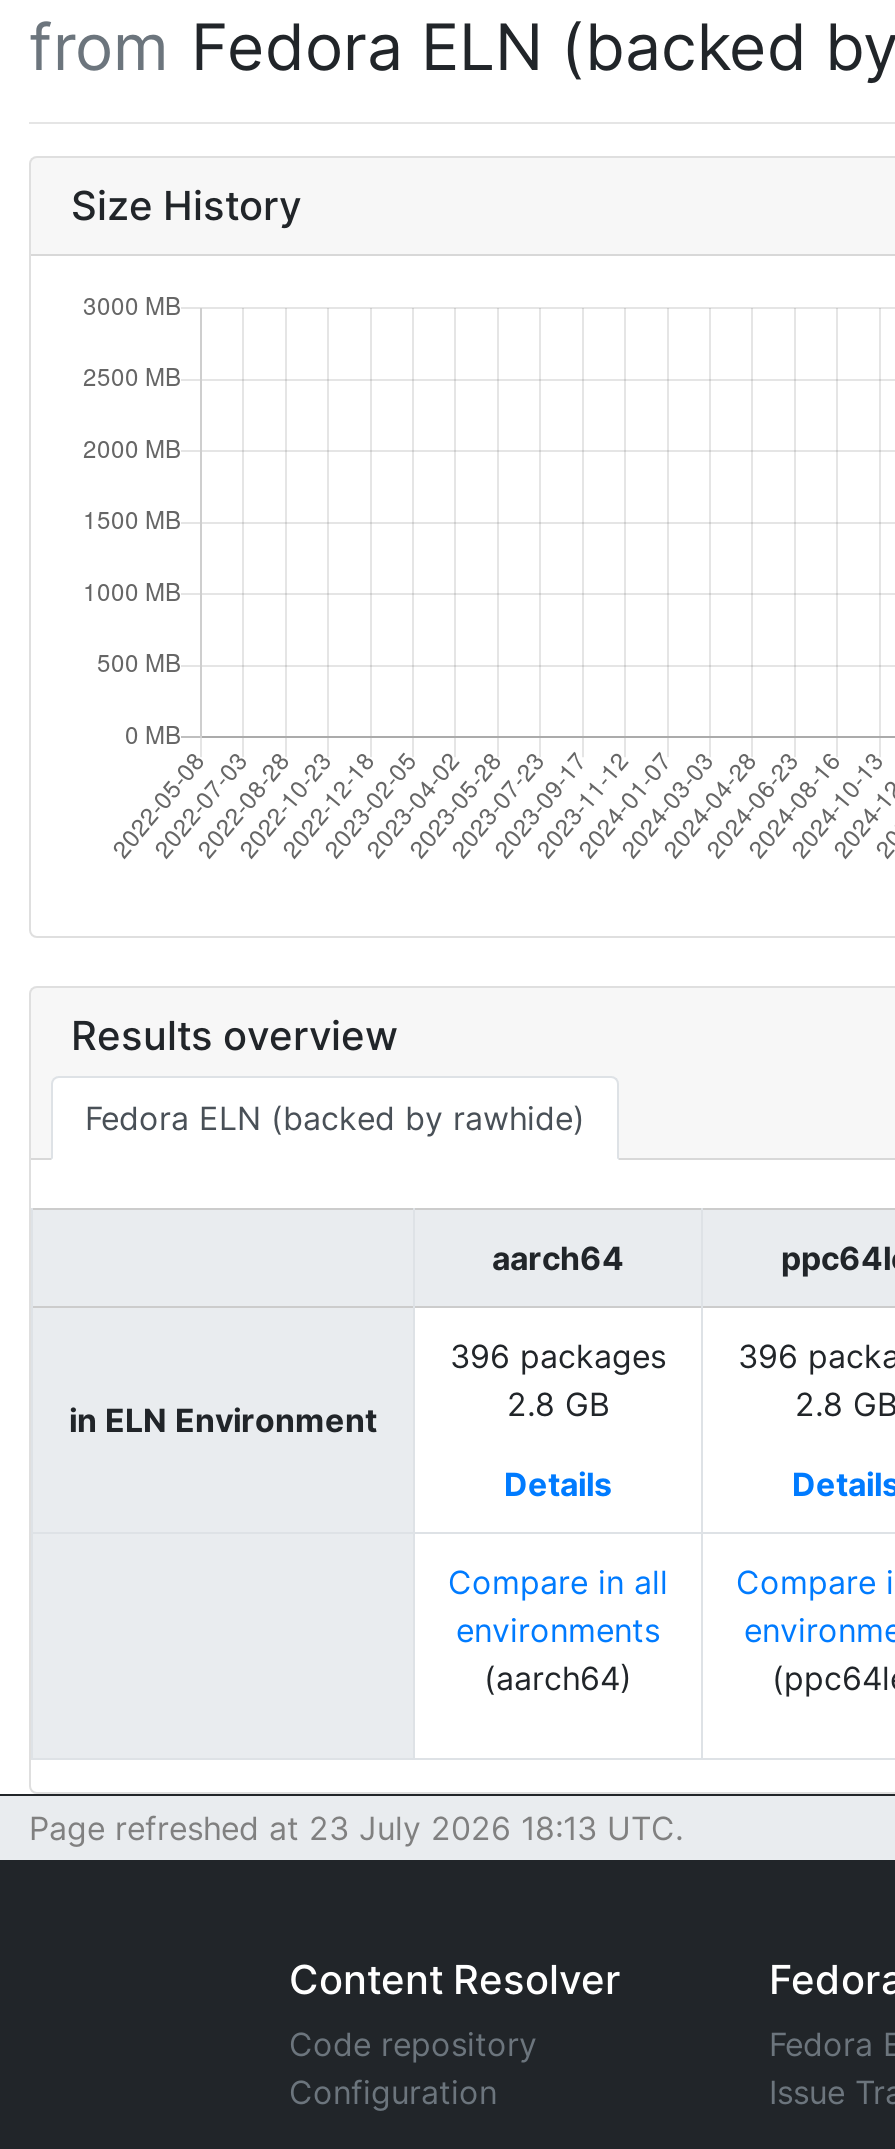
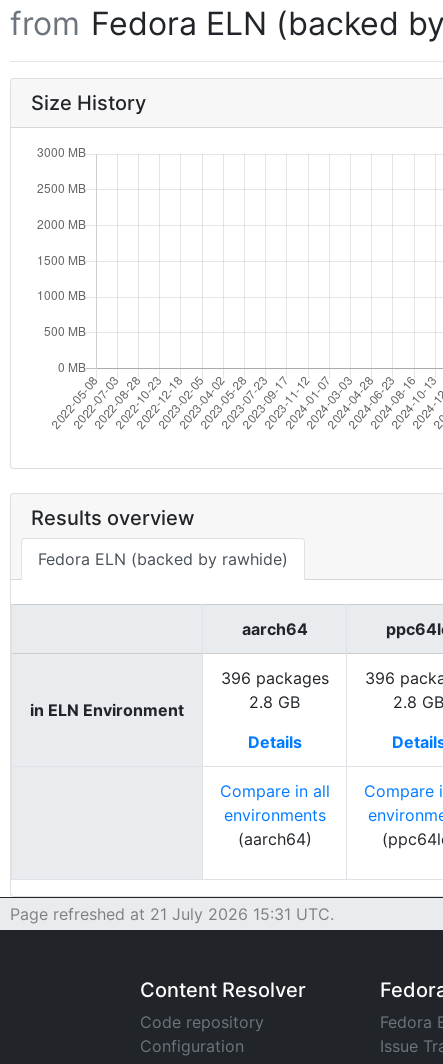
- Page refreshed at 23 July 2026 18:13 UTC.
+ Page refreshed at 21 July 2026 15:31 UTC.
